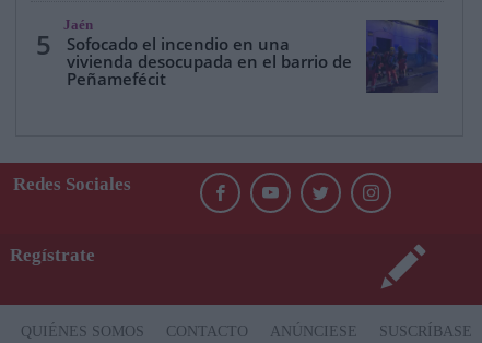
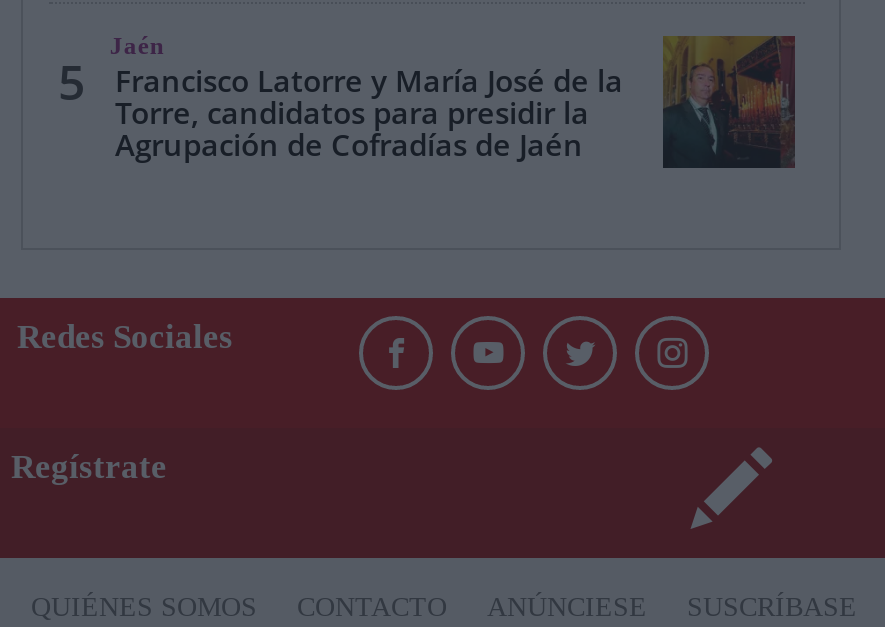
- [image]
- Sofocado el incendio en una
- vivienda desocupada en el barrio de
- Peñamefécit
+ [image]
+ Francisco Latorre y María José de la
+ Torre, candidatos para presidir la
+ Agrupación de Cofradías de Jaén
